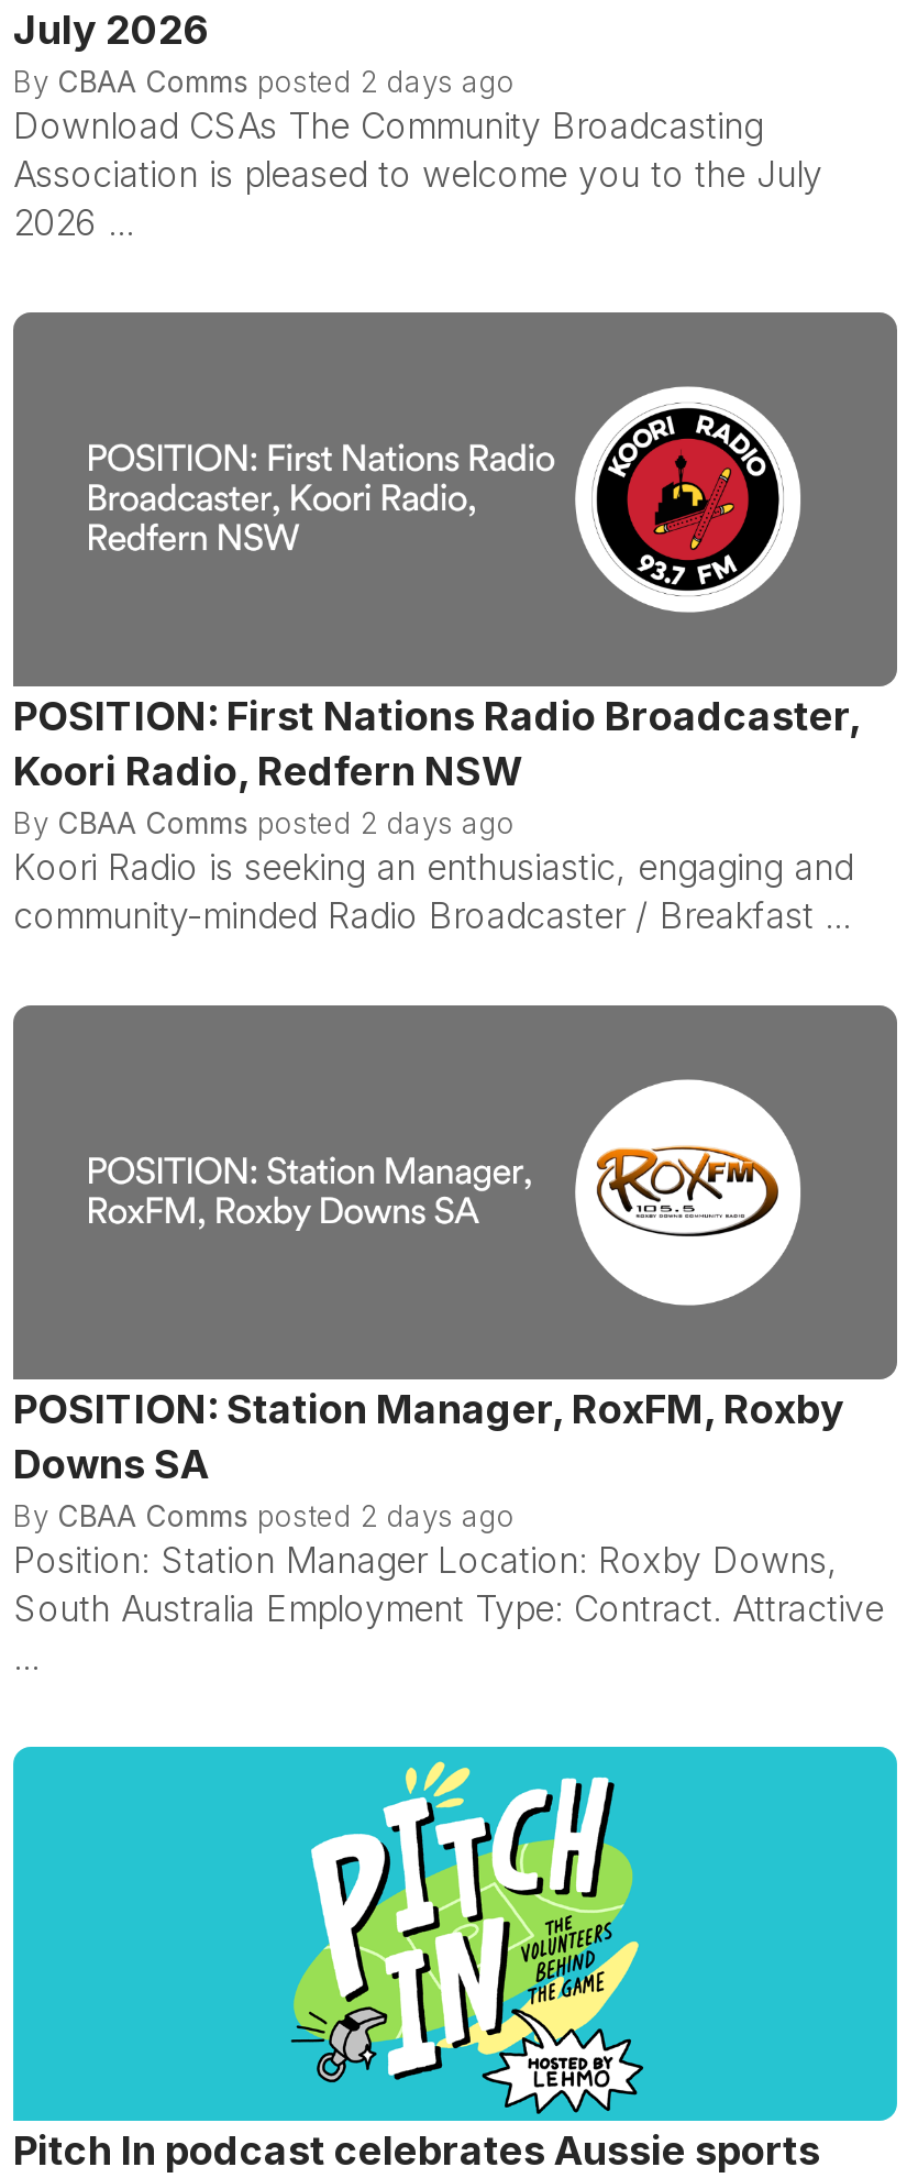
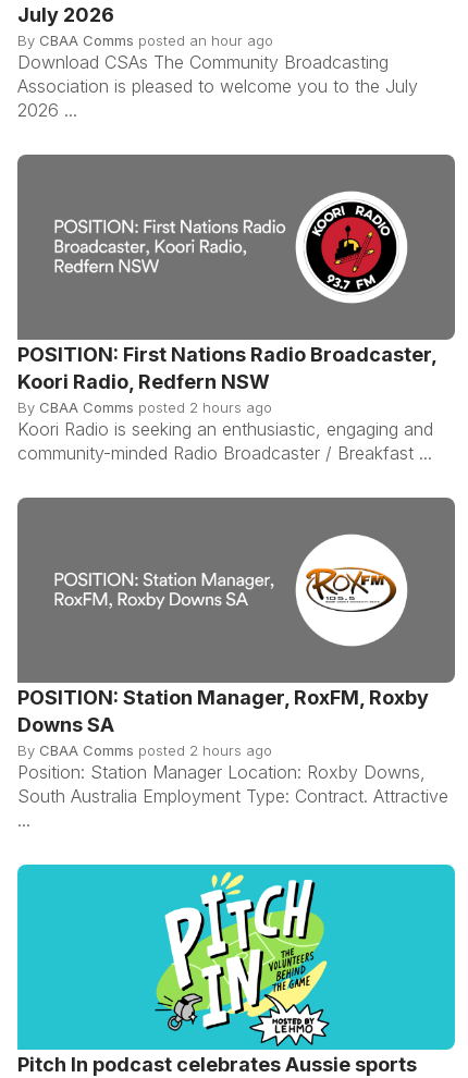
- By CBAA Comms posted 2 days ago
+ By CBAA Comms posted an hour ago

- By CBAA Comms posted 2 days ago
+ By CBAA Comms posted 2 hours ago

- By CBAA Comms posted 2 days ago
+ By CBAA Comms posted 2 hours ago
